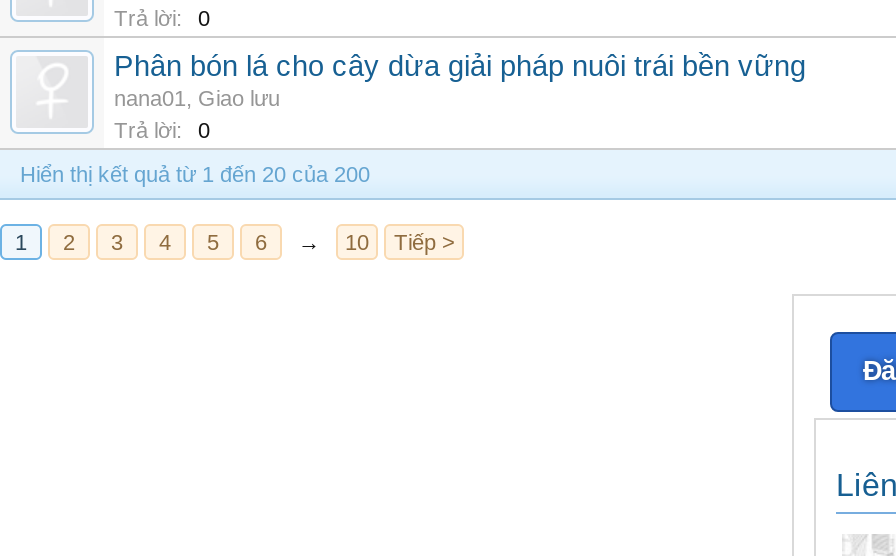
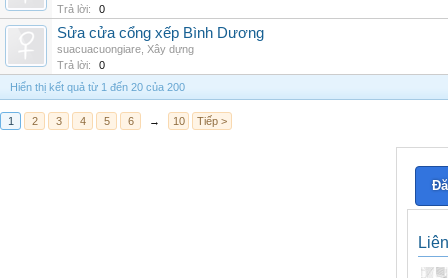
- Phân bón lá cho cây dừa giải pháp nuôi trái bền vững
- nana01, Giao lưu
+ Sửa cửa cổng xếp Bình Dương
+ suacuacuongiare, Xây dựng
